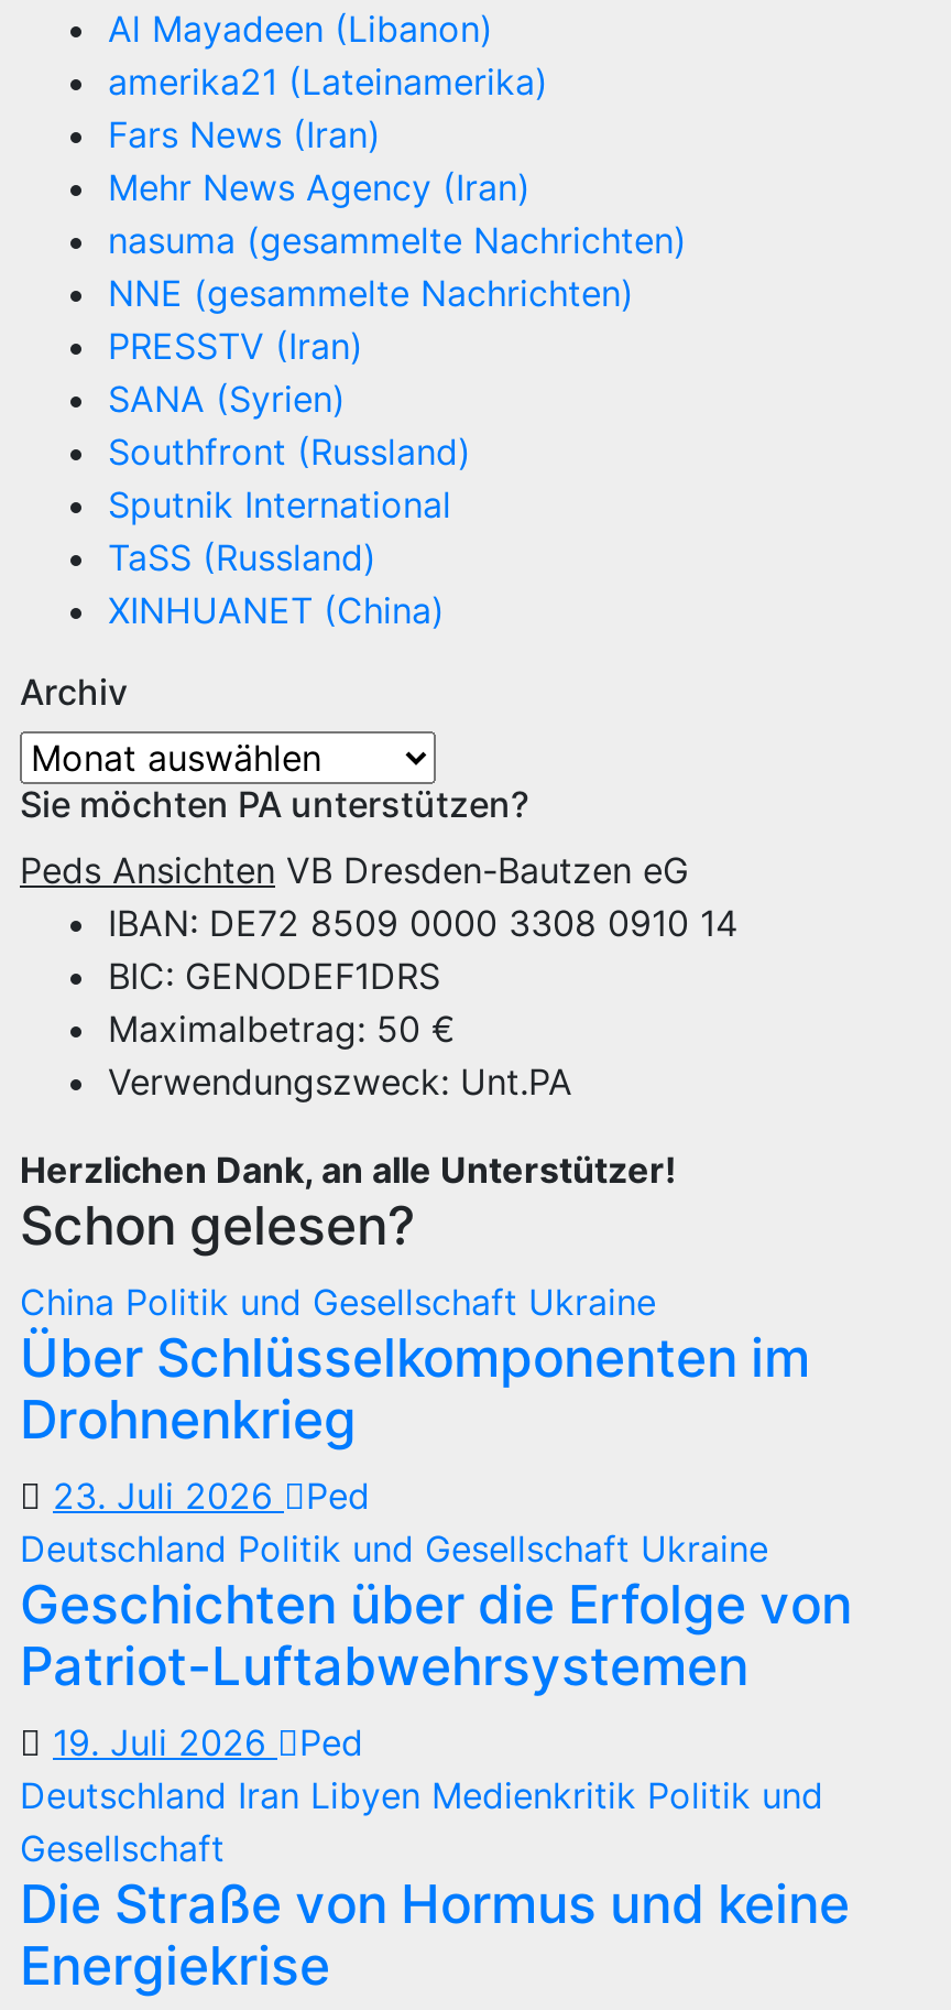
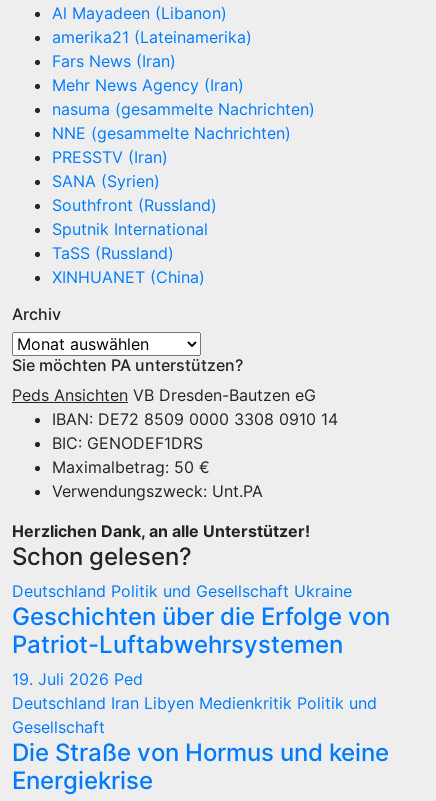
- China Politik und Gesellschaft Ukraine
- Über Schlüsselkomponenten im
- Drohnenkrieg
- 23. Juli 2026 Ped
